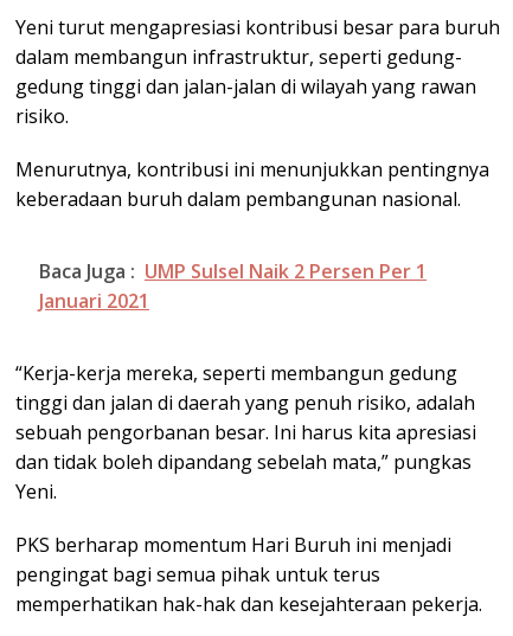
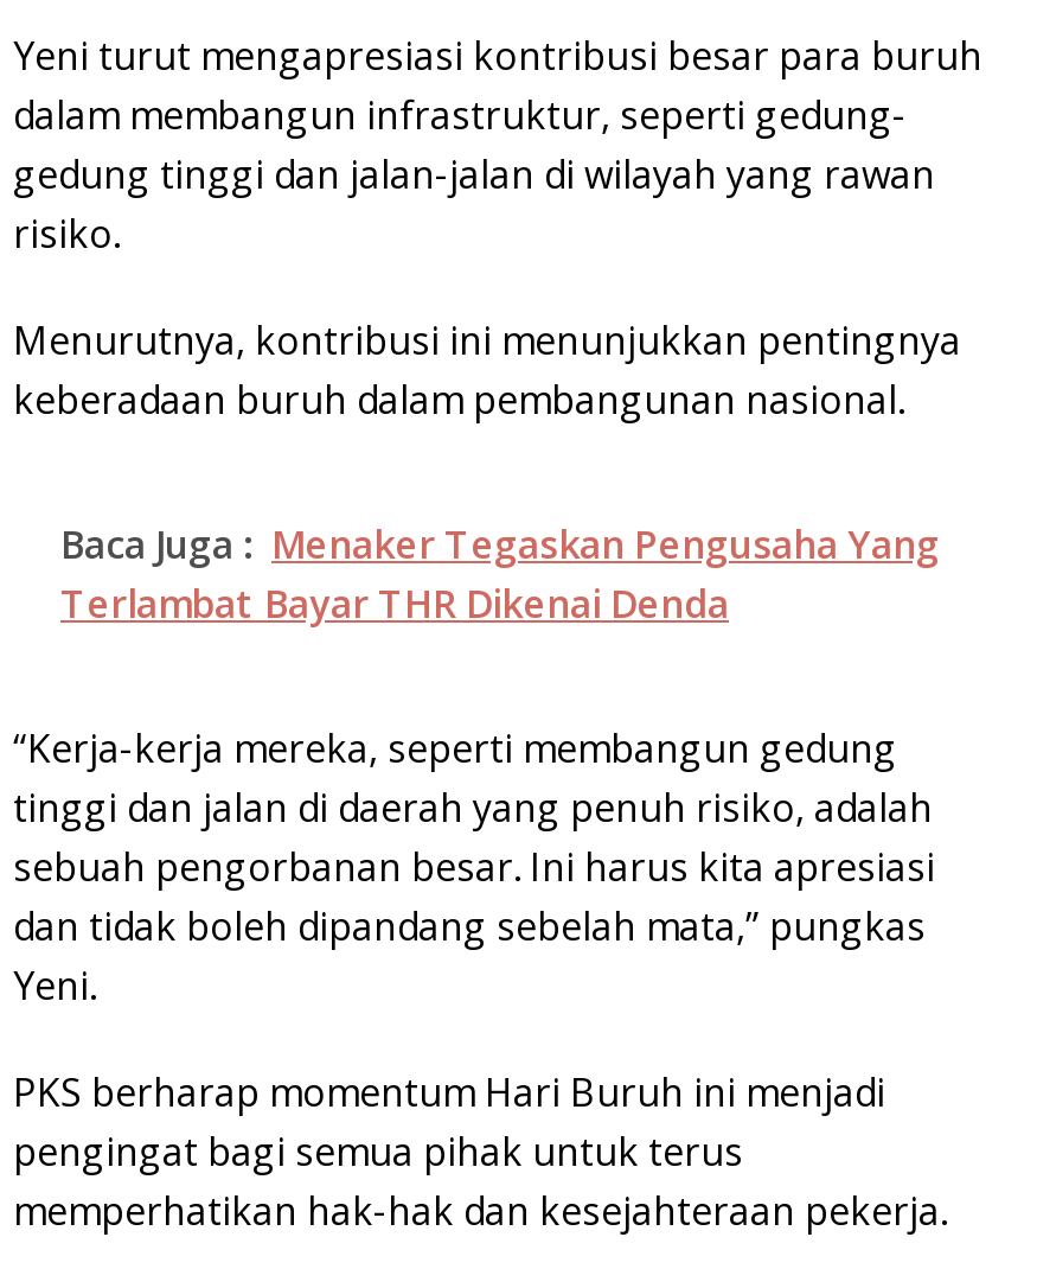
- Baca Juga : UMP Sulsel Naik 2 Persen Per 1
- Januari 2021
+ Baca Juga : Menaker Tegaskan Pengusaha Yang
+ Terlambat Bayar THR Dikenai Denda
